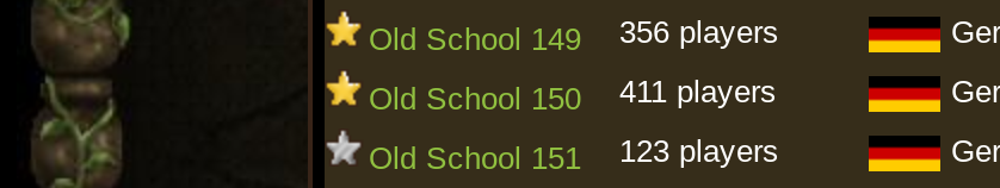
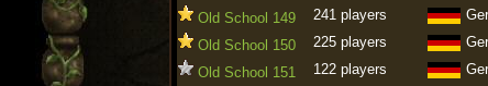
- Old School 149 356 players
+ Old School 149 241 players

- Old School 150 411 players
+ Old School 150 225 players

- Old School 151 123 players
+ Old School 151 122 players
